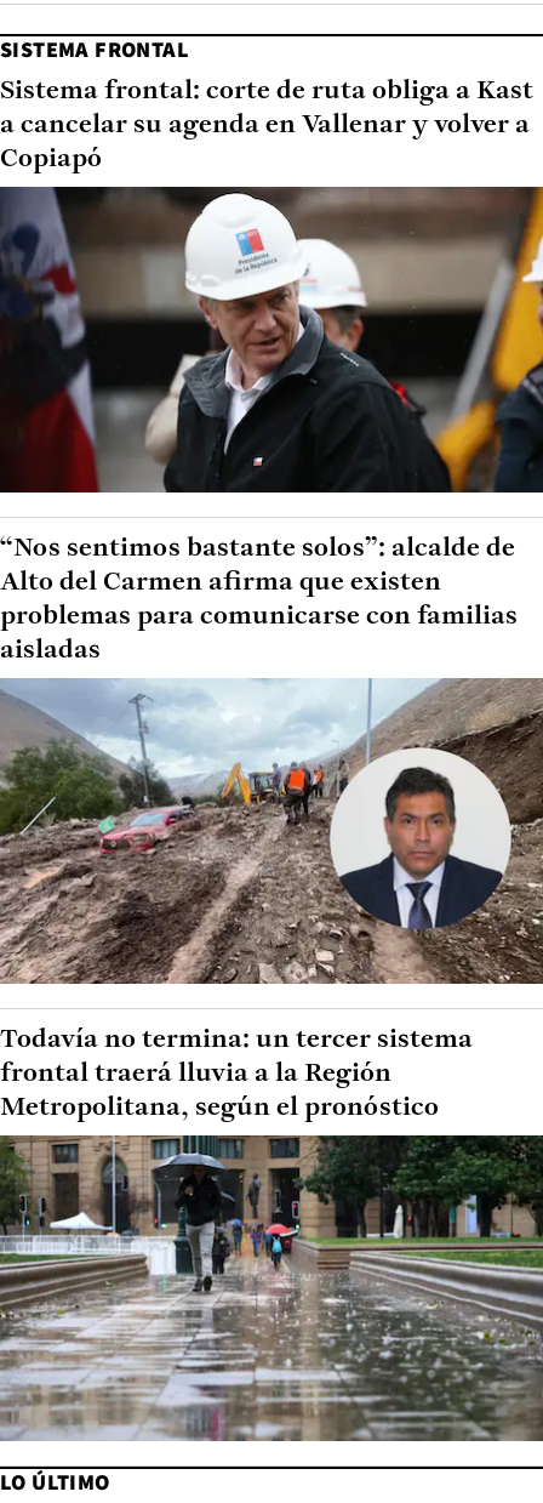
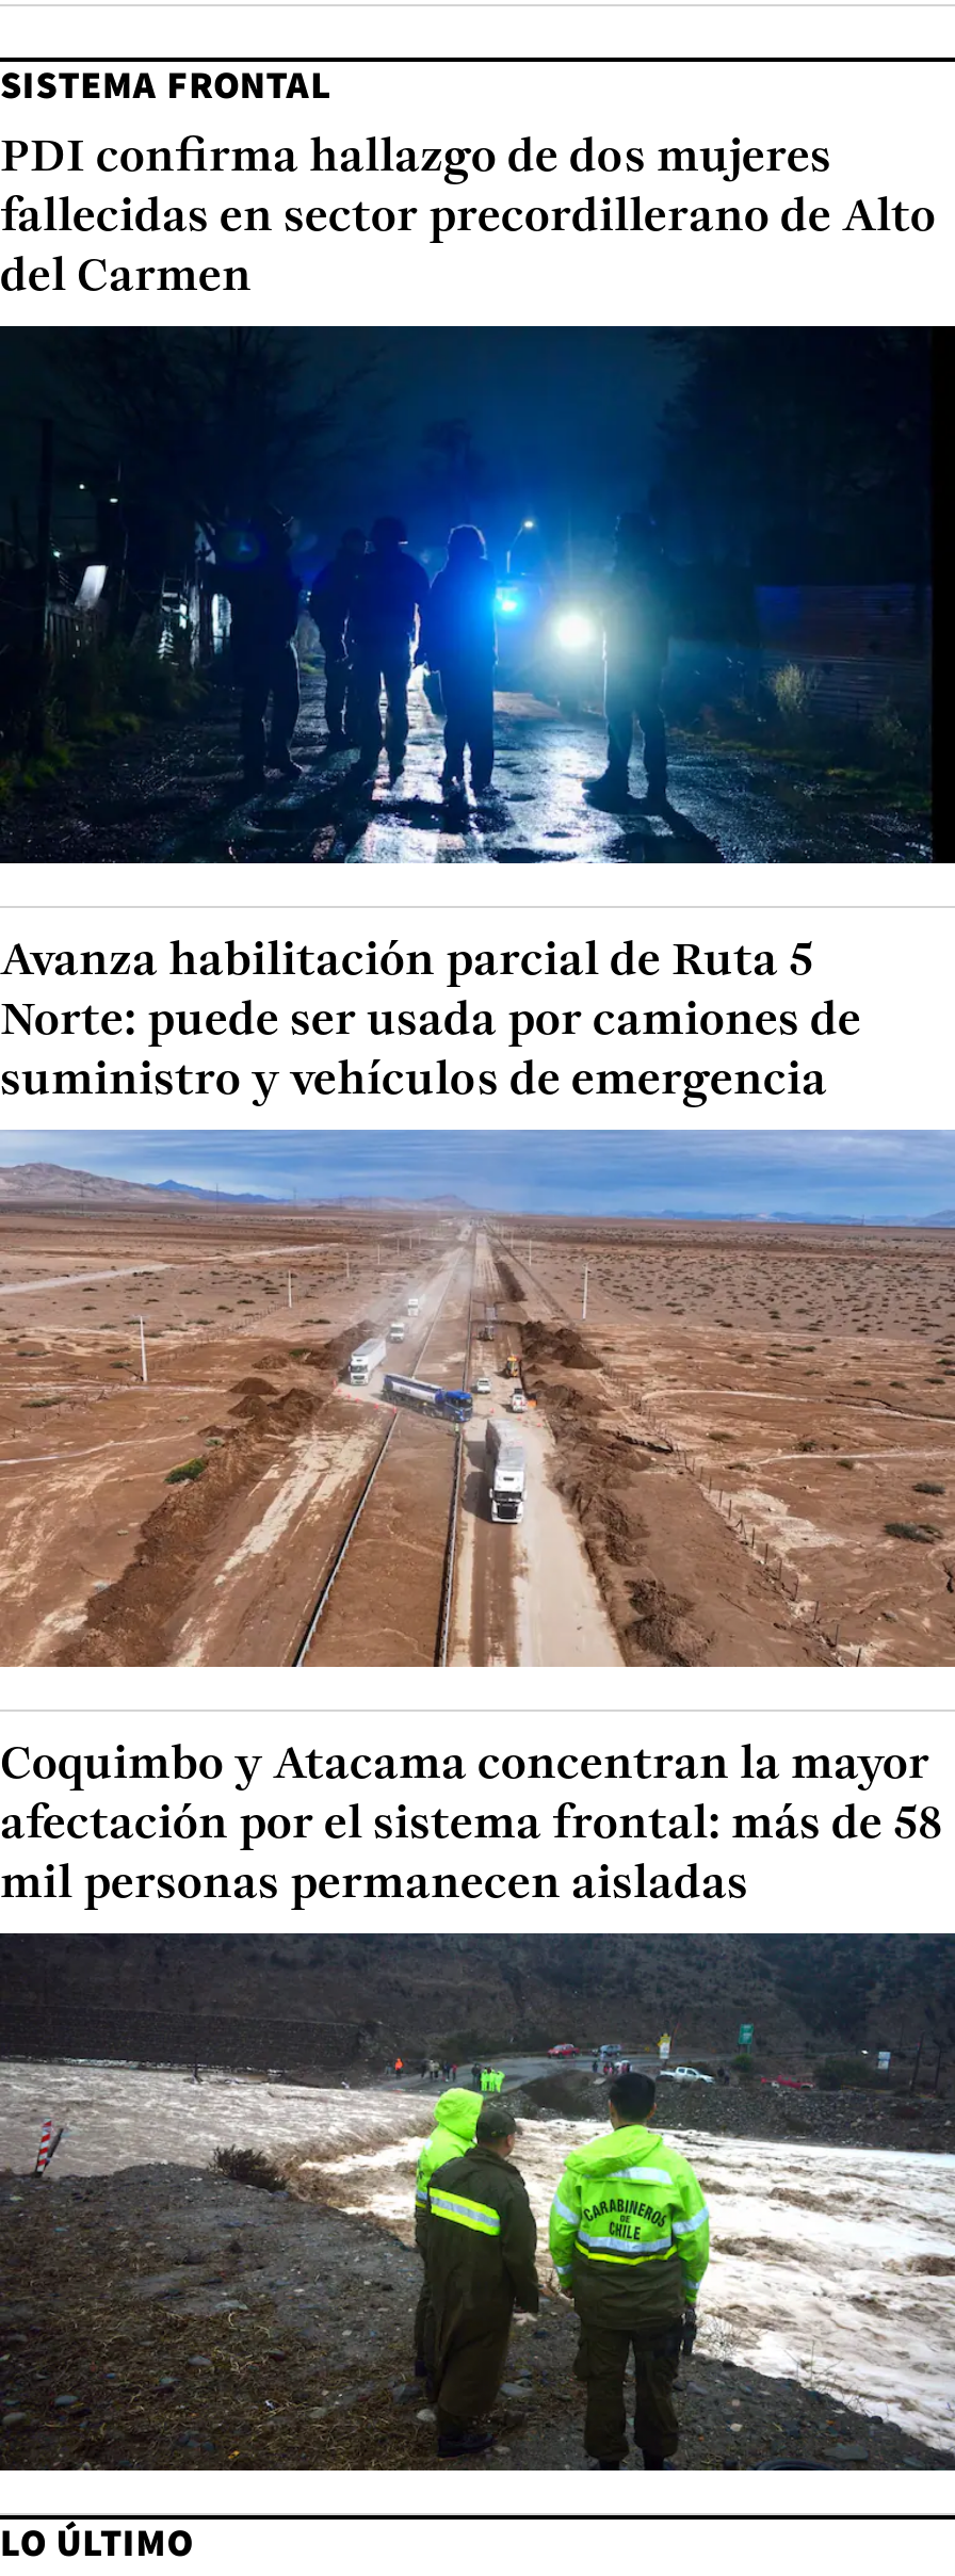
- Sistema frontal: corte de ruta obliga a Kast
- a cancelar su agenda en Vallenar y volver a
- Copiapó
+ PDI confirma hallazgo de dos mujeres
+ fallecidas en sector precordillerano de Alto
+ del Carmen

- [image]
- “Nos sentimos bastante solos”: alcalde de
- Alto del Carmen afirma que existen
- problemas para comunicarse con familias
- aisladas
+ [image]
+ Avanza habilitación parcial de Ruta 5
+ Norte: puede ser usada por camiones de
+ suministro y vehículos de emergencia

- [image]
- Todavía no termina: un tercer sistema
- frontal traerá lluvia a la Región
- Metropolitana, según el pronóstico
+ [image]
+ Coquimbo y Atacama concentran la mayor
+ afectación por el sistema frontal: más de 58
+ mil personas permanecen aisladas

- [image]
+ [image]
